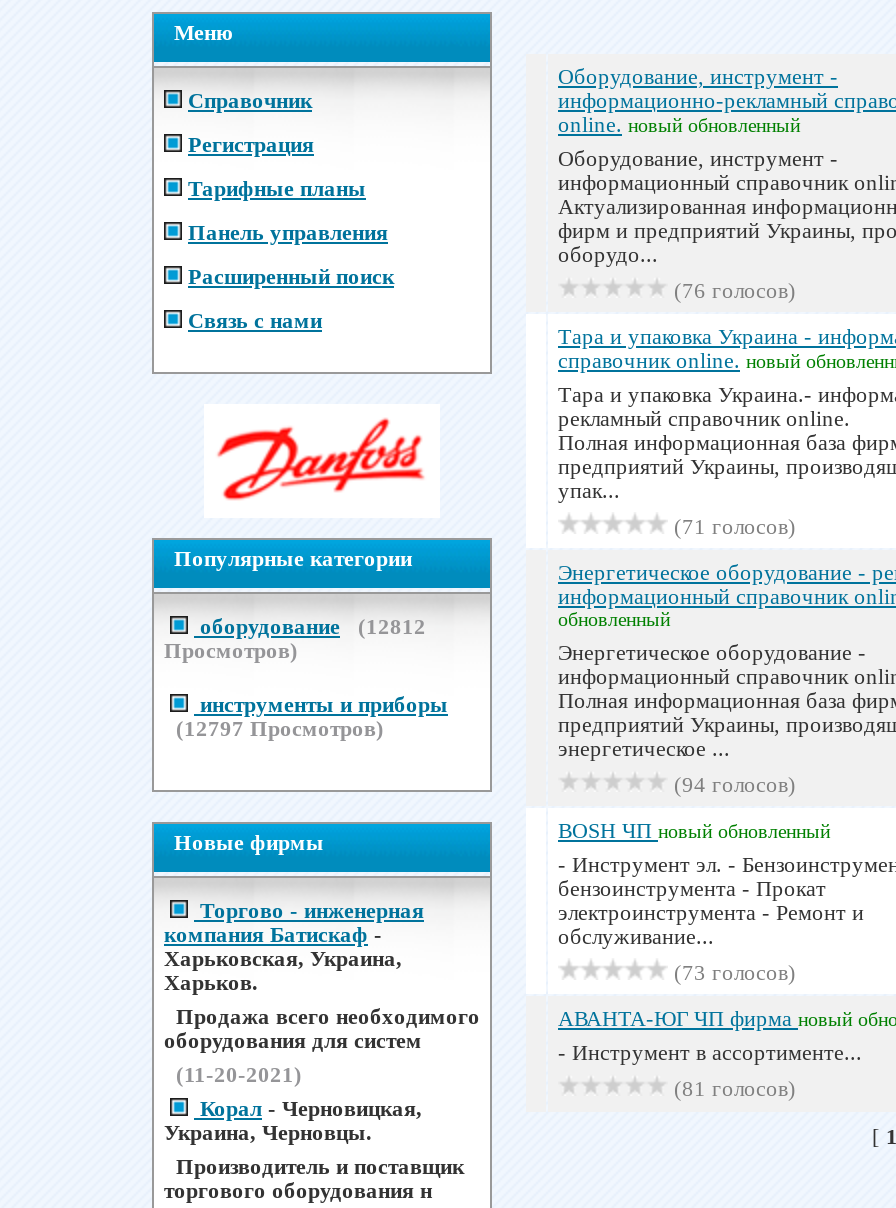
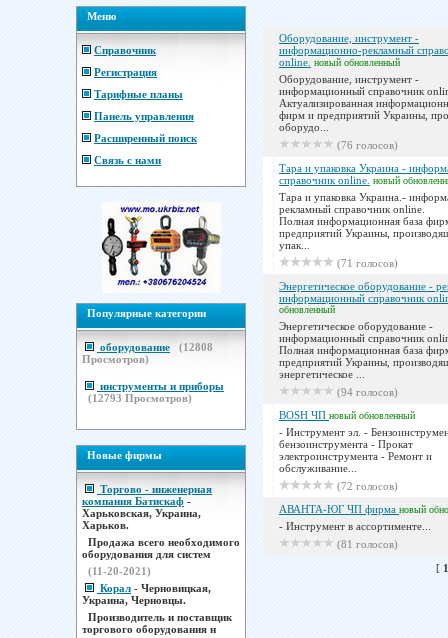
- [image]
+ [image]

- оборудование (12812
+ оборудование (12808

- (12797Просмотров)
+ (12793Просмотров)

- (73 голосов)
+ (72 голосов)
